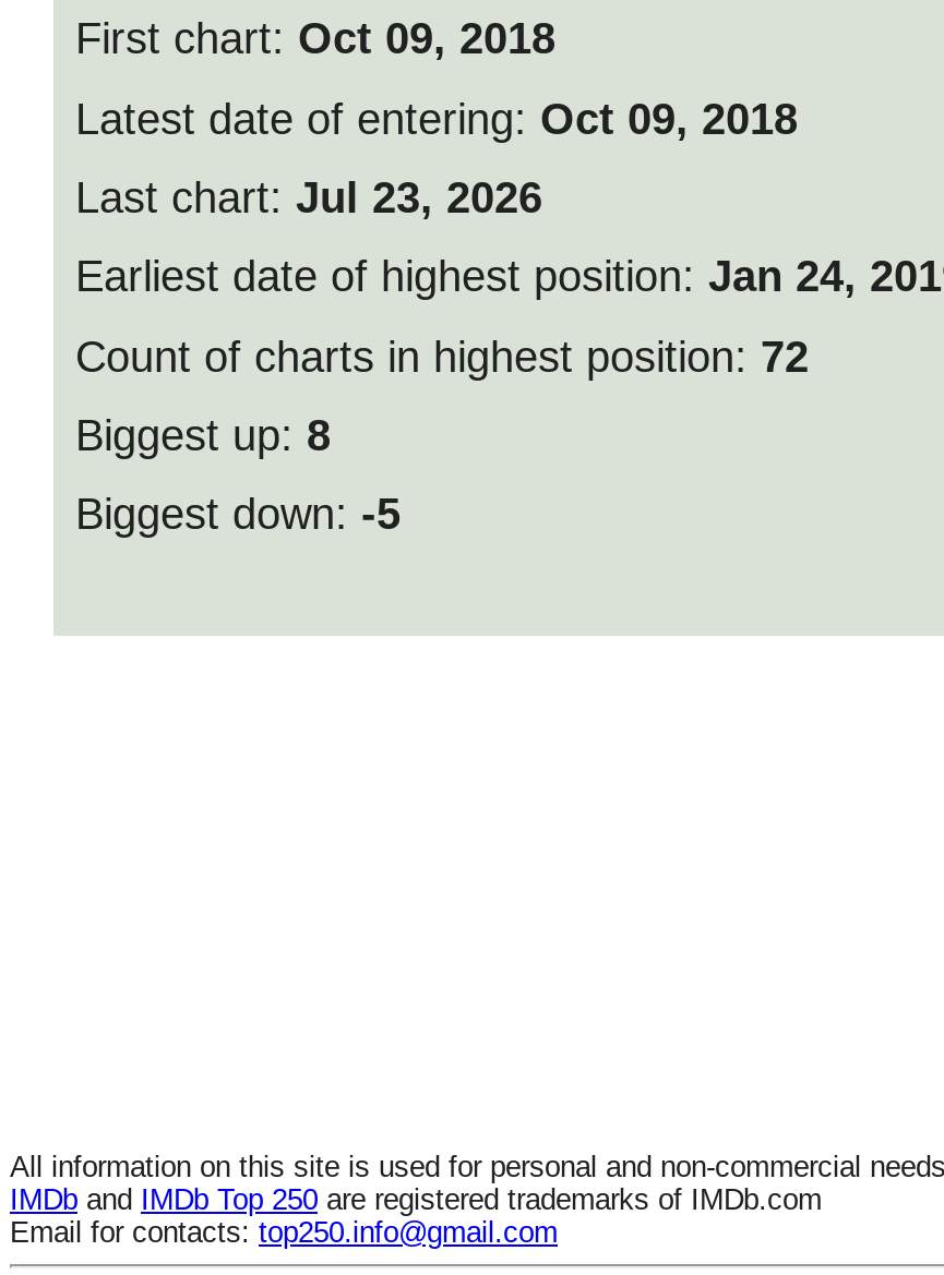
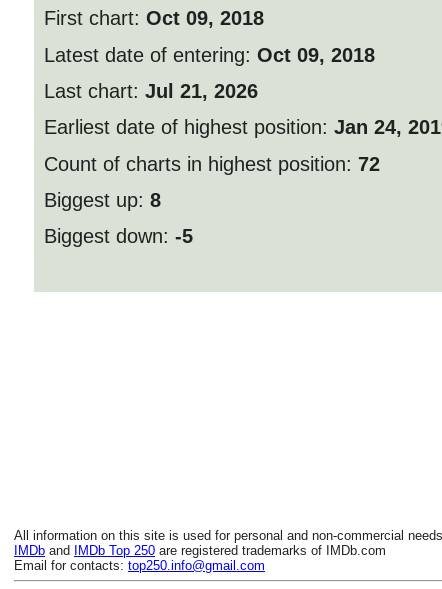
- Last chart: Jul 23, 2026
+ Last chart: Jul 21, 2026
